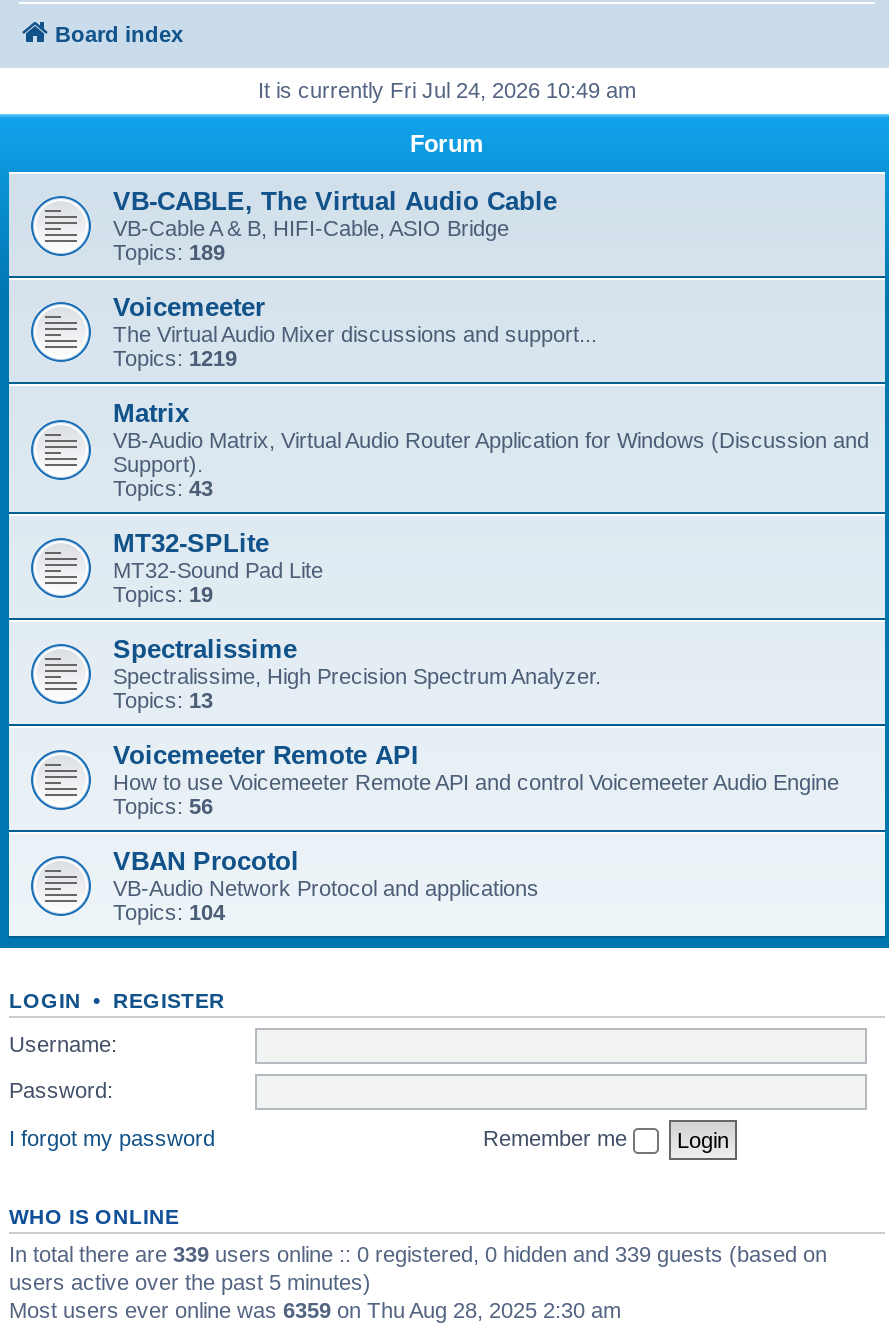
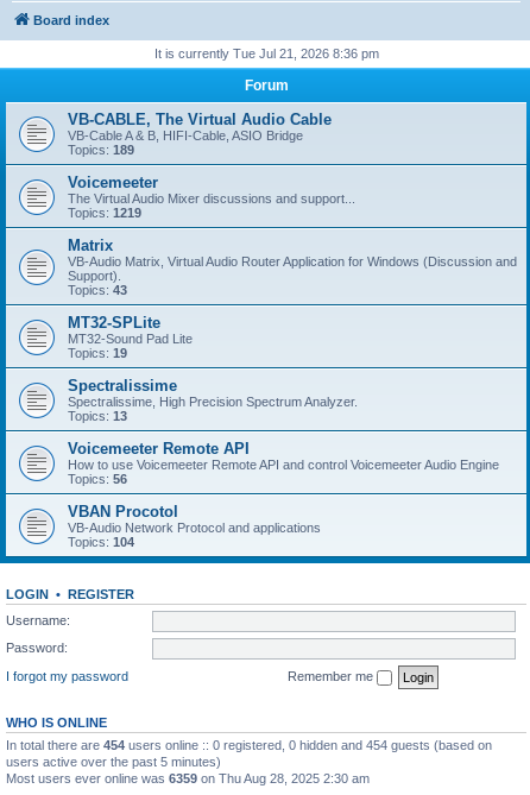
- It is currently Fri Jul 24, 2026 10:49 am
+ It is currently Tue Jul 21, 2026 8:36 pm

- In total there are 339 users online :: 0 registered, 0 hidden and 339 guests (based on
+ In total there are 454 users online :: 0 registered, 0 hidden and 454 guests (based on
